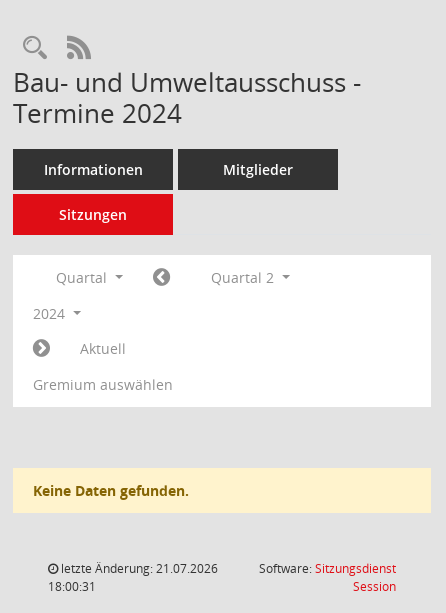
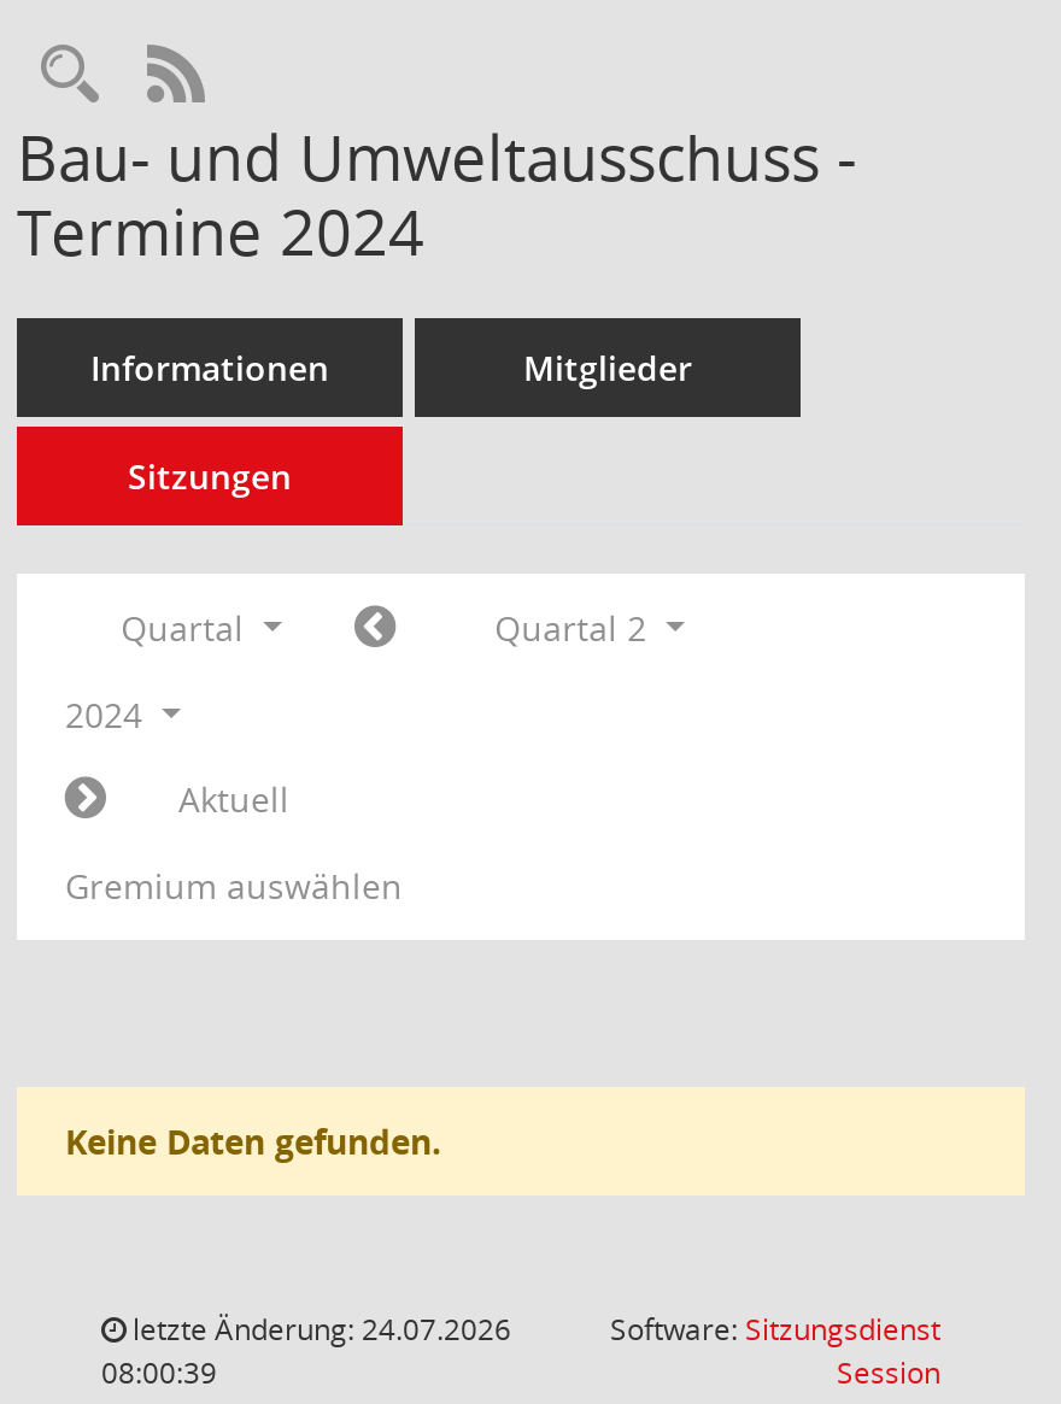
- letzte Änderung: 21.07.2026
+ letzte Änderung: 24.07.2026

- 18:00:31
+ 08:00:39
